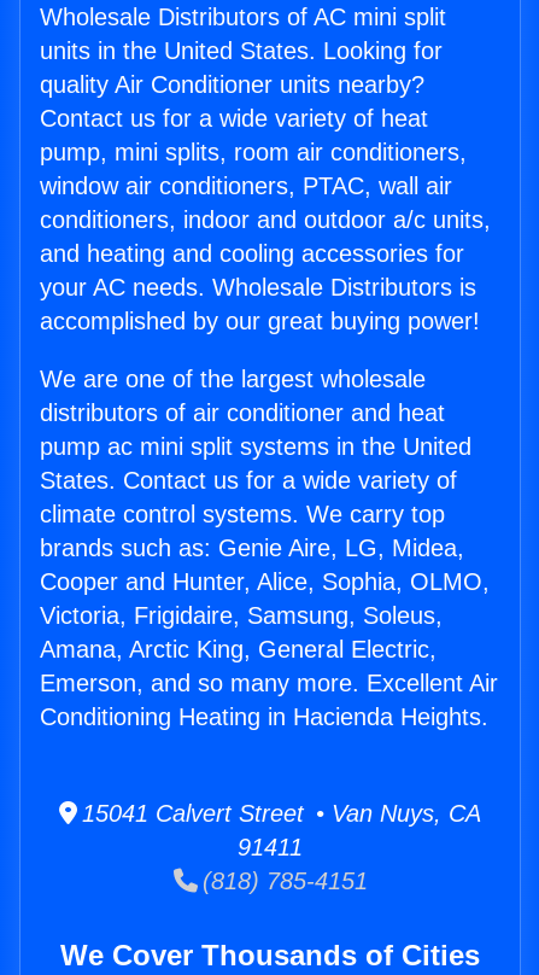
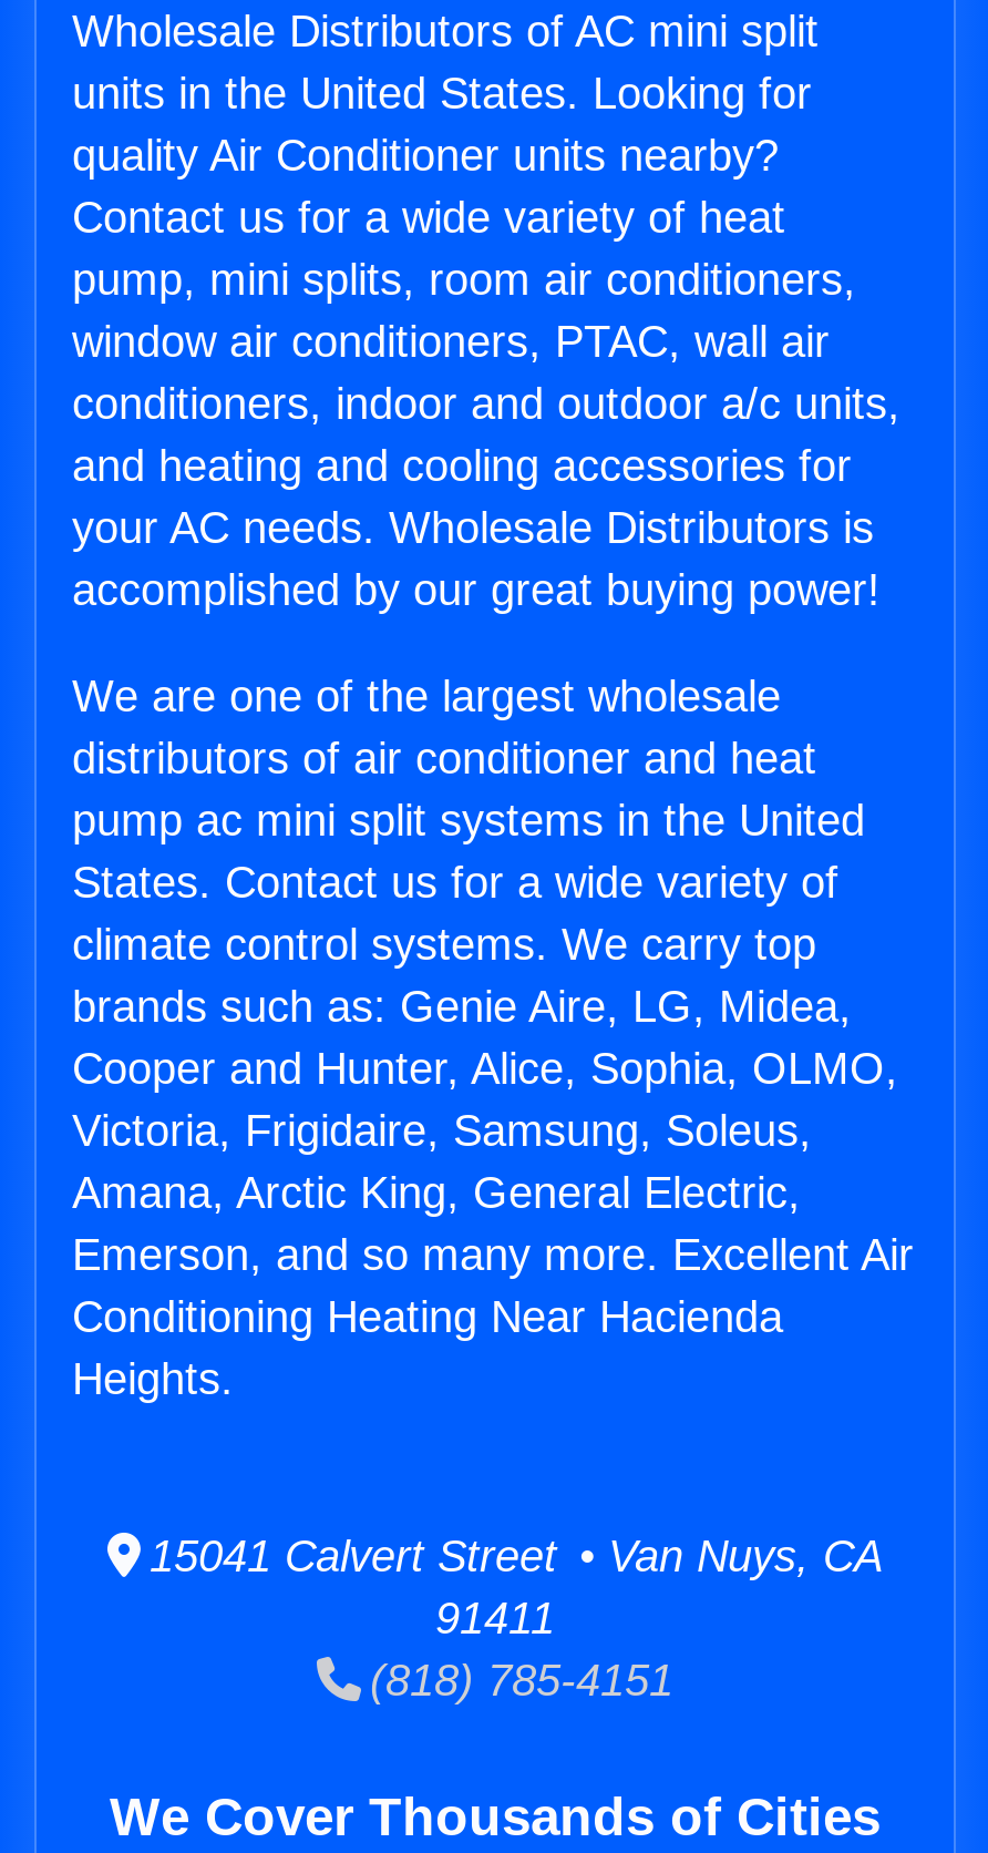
- Conditioning Heating in Hacienda Heights.
+ Conditioning Heating Near Hacienda
+ Heights.
